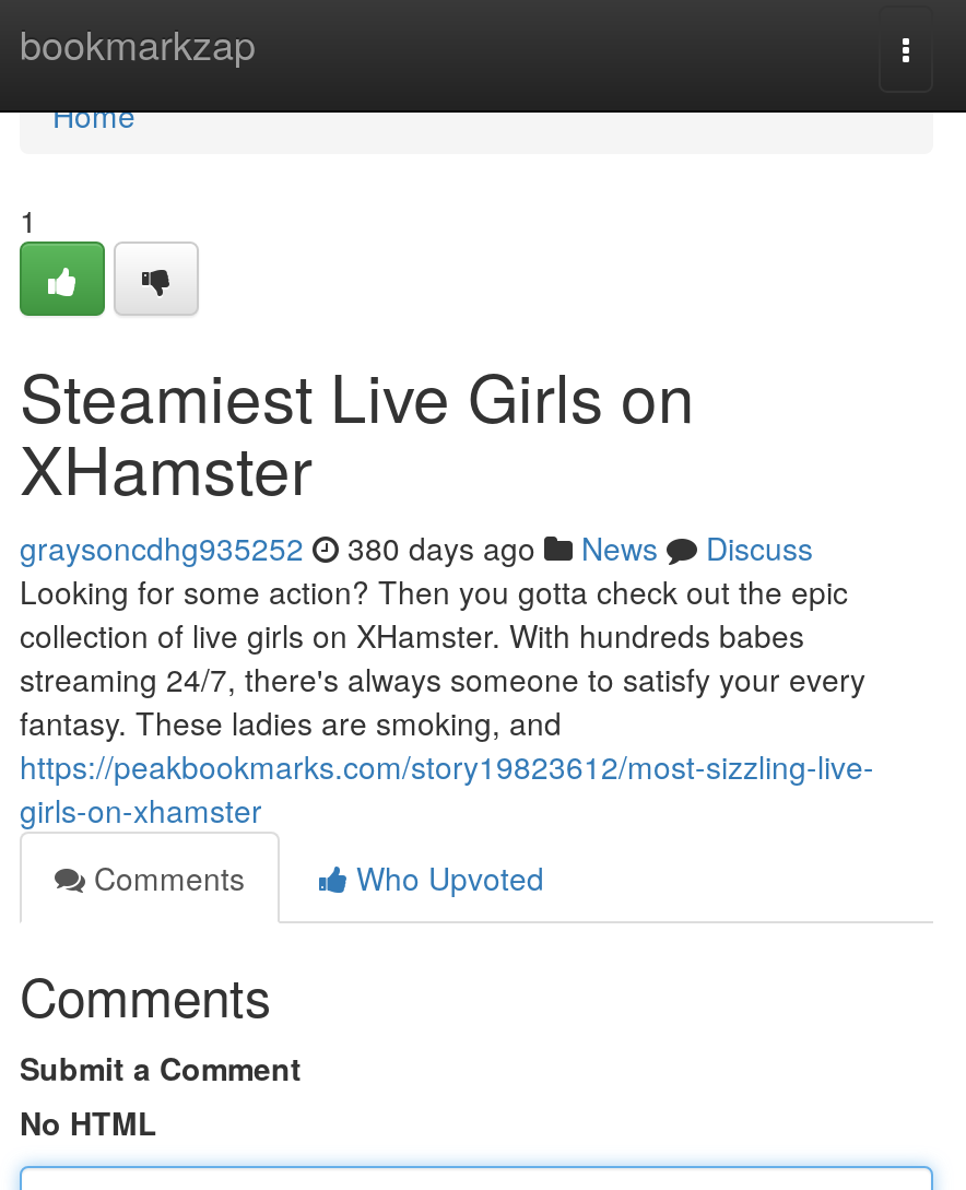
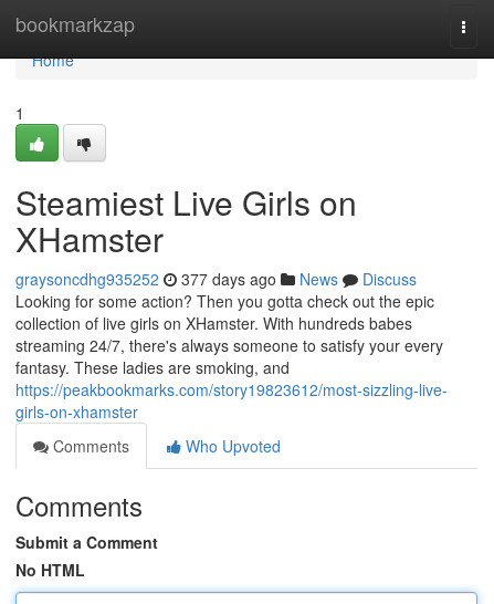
- graysoncdhg935252 380 days ago News Discuss
+ graysoncdhg935252 377 days ago News Discuss
